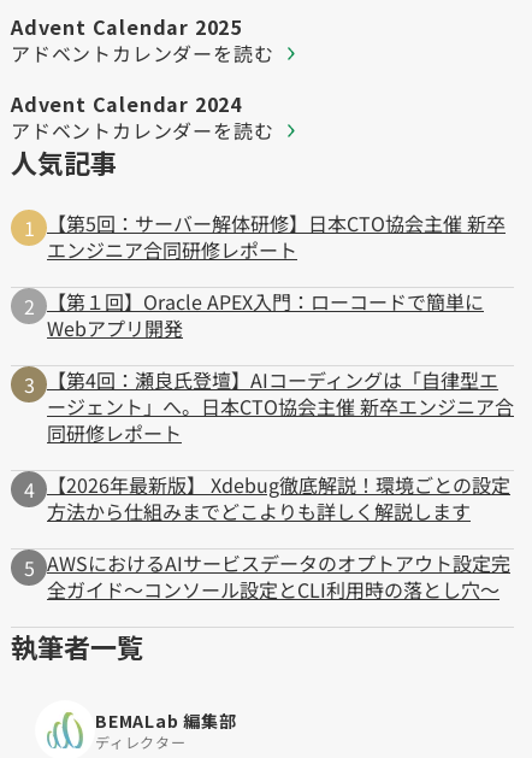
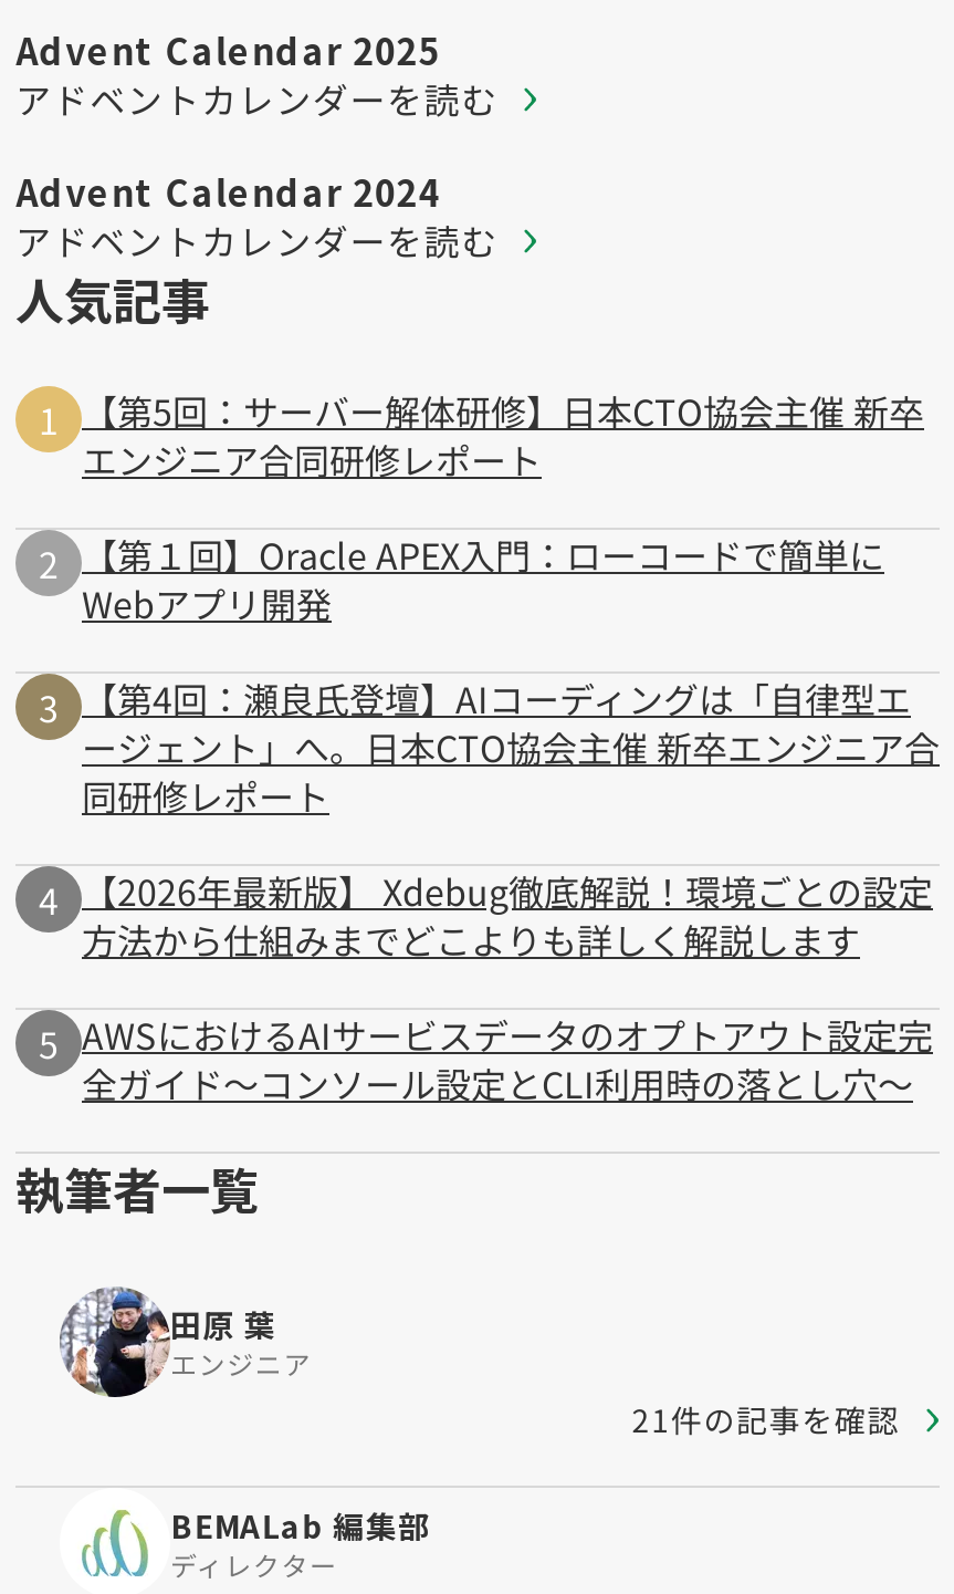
+ [image]
+ 田原 葉
+ エンジニア
+ 21件の記事を確認
